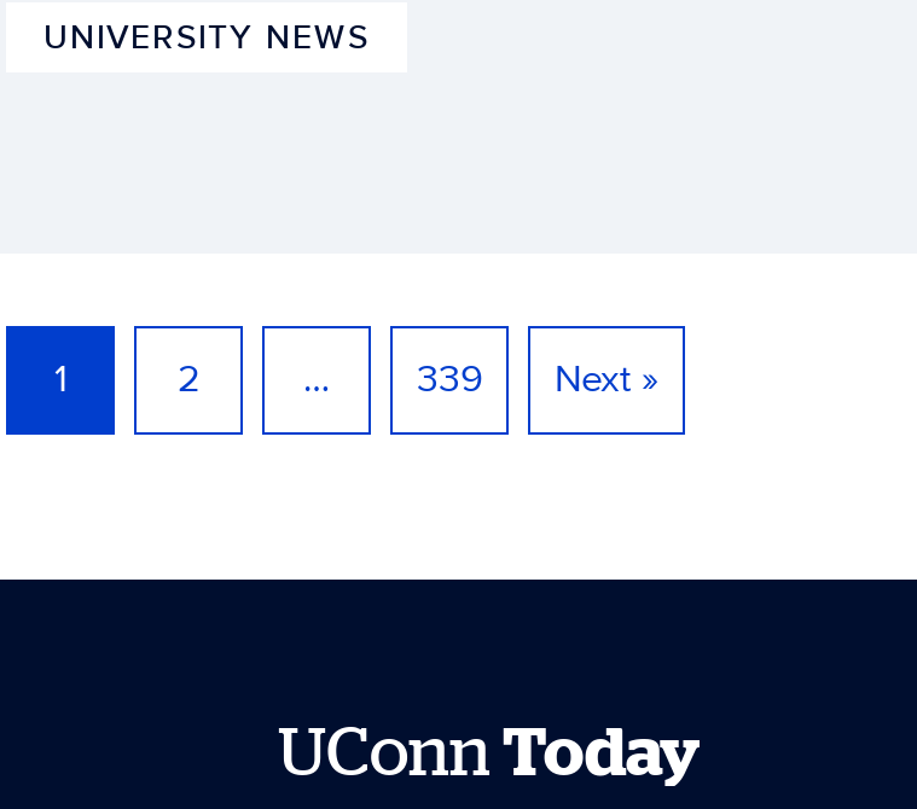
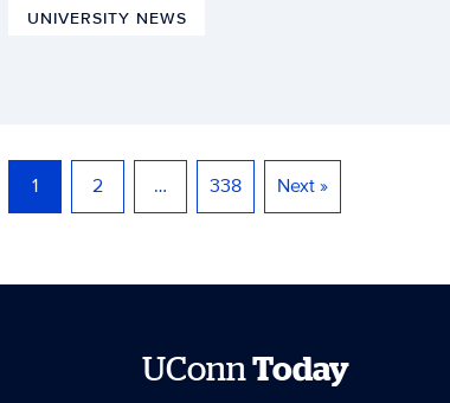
- 339
+ 338
